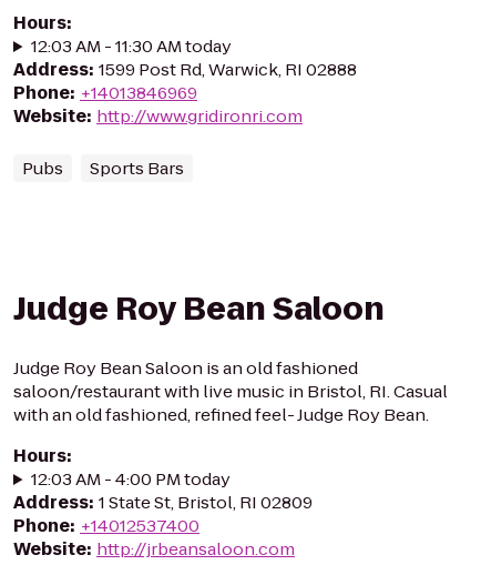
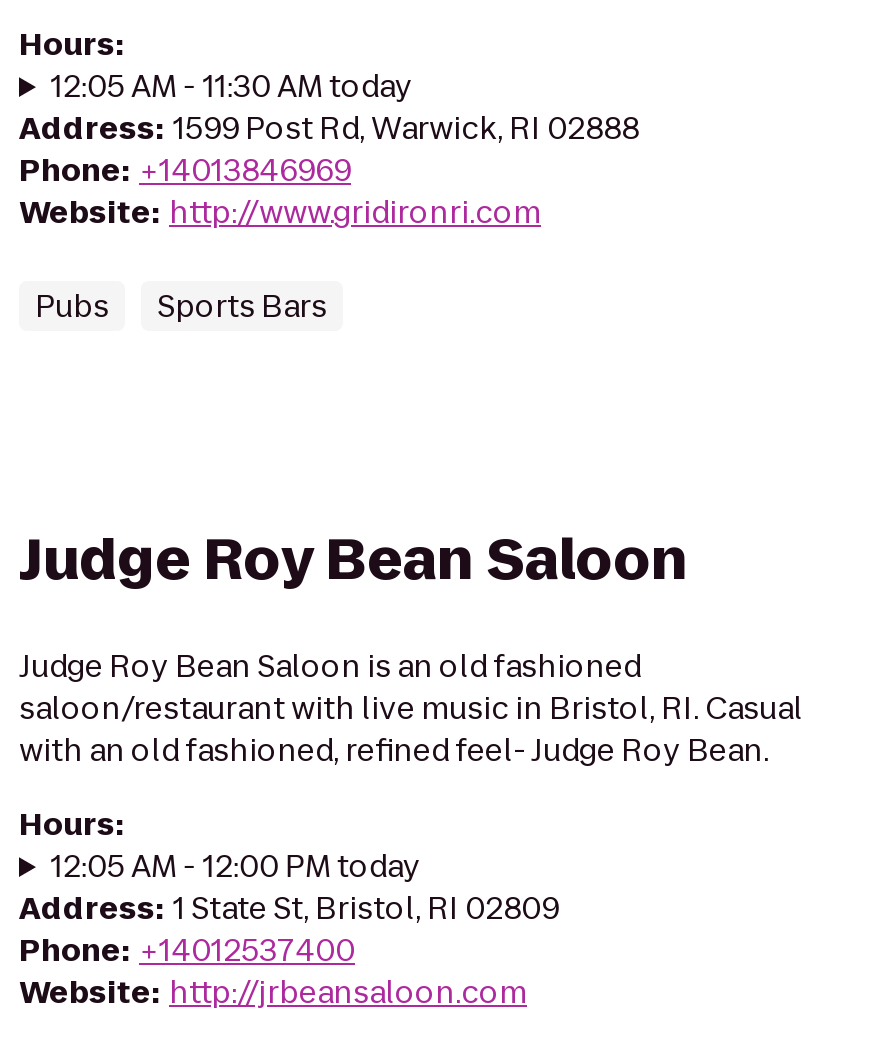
- 12:03 AM - 11:30 AM today
+ 12:05 AM - 11:30 AM today

- 12:03 AM - 4:00 PM today
+ 12:05 AM - 12:00 PM today
